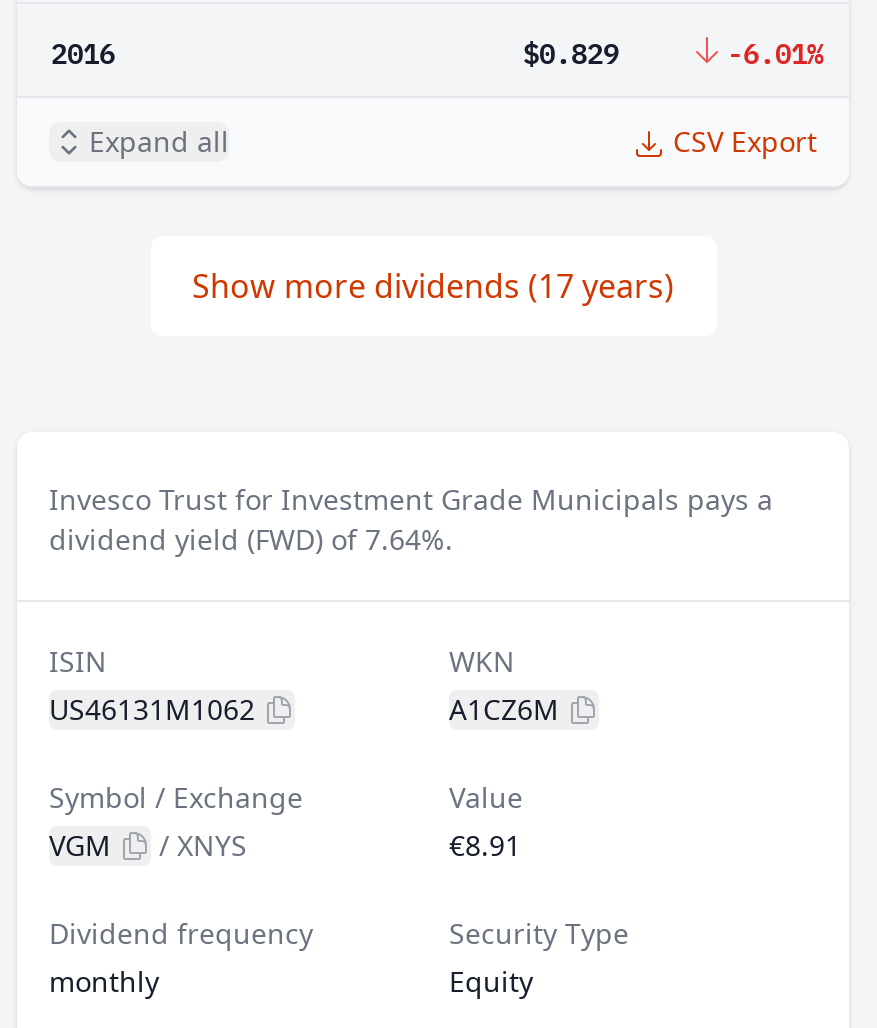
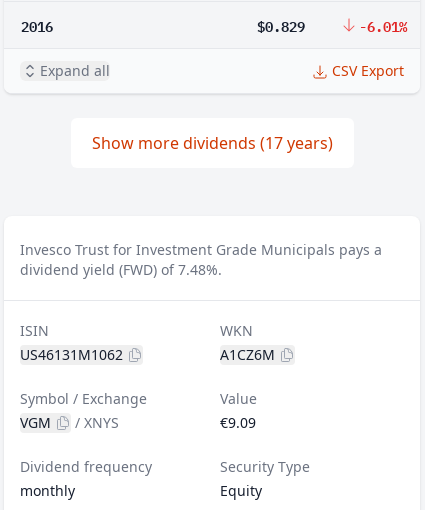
- dividend yield (FWD) of 7.64%.
+ dividend yield (FWD) of 7.48%.

- €8.91
+ €9.09
